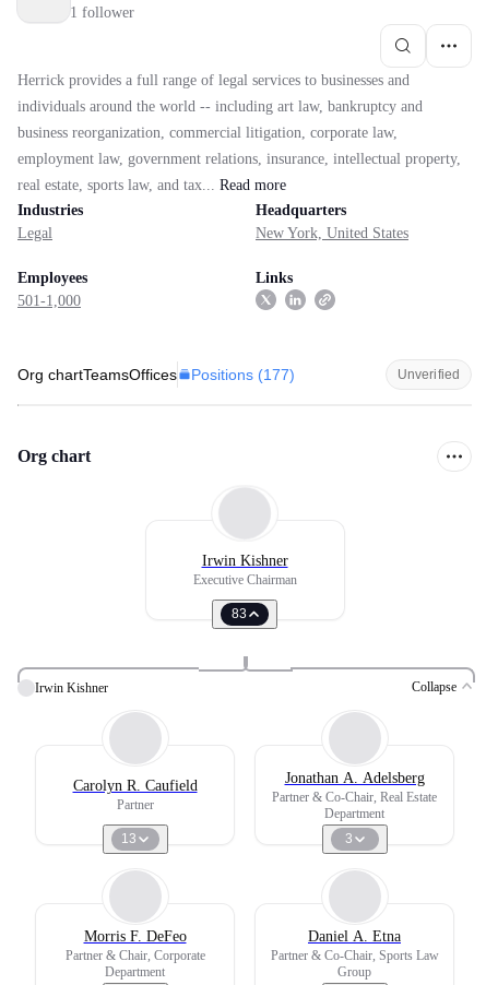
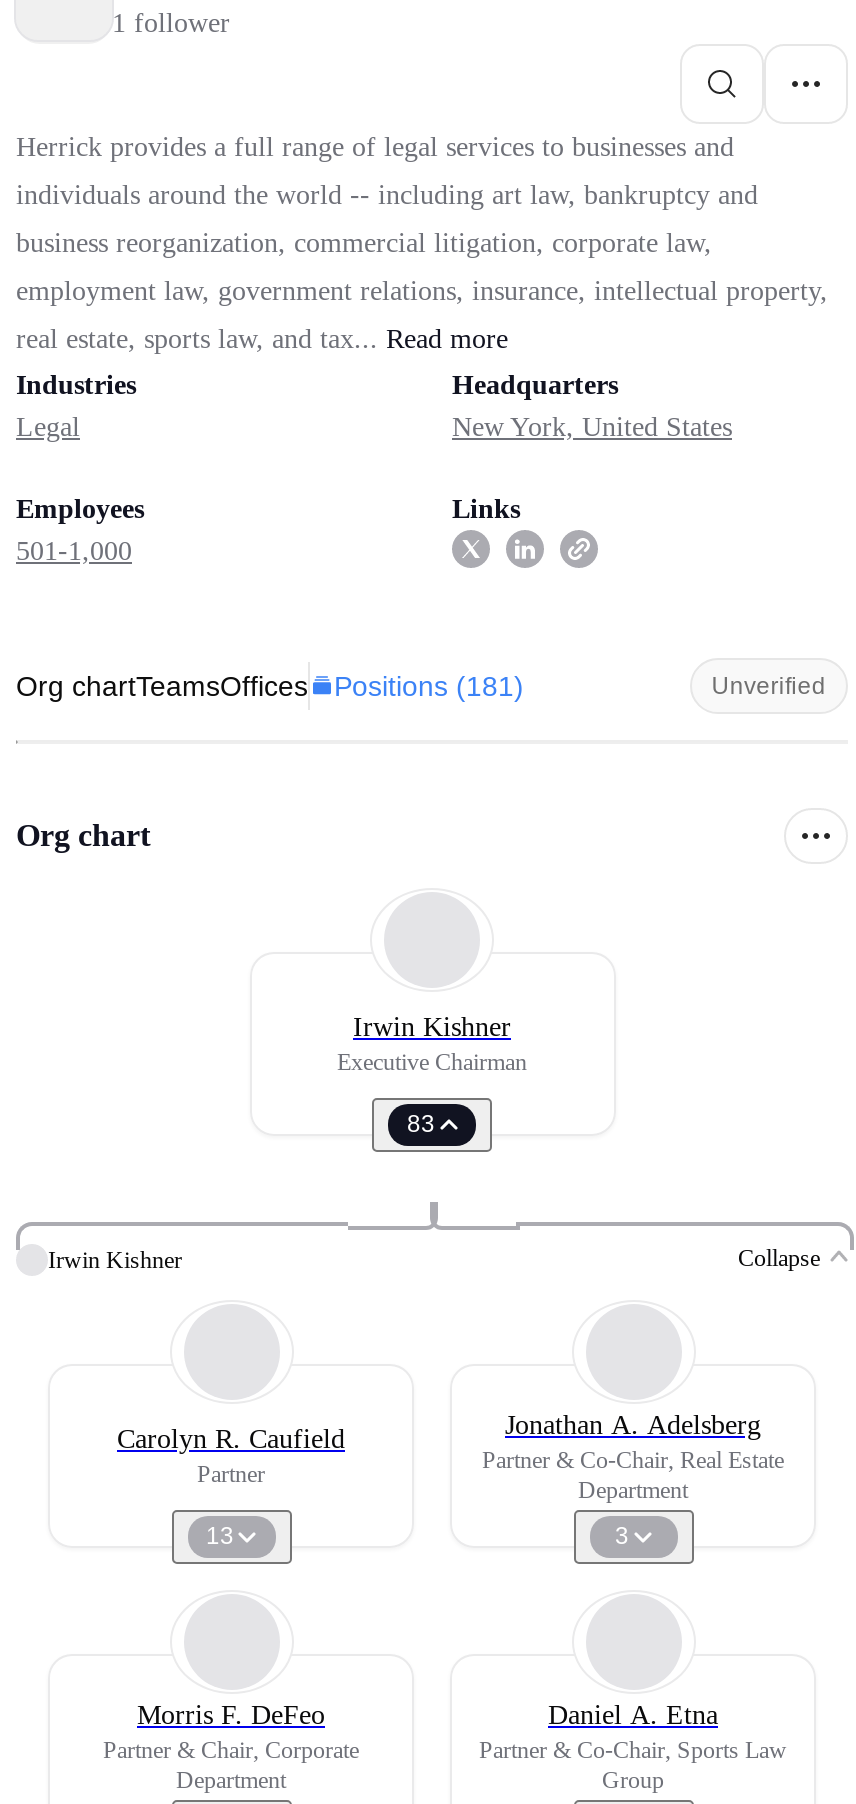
- Org chartTeamsOffices Positions (177)
+ Org chartTeamsOffices Positions (181)
